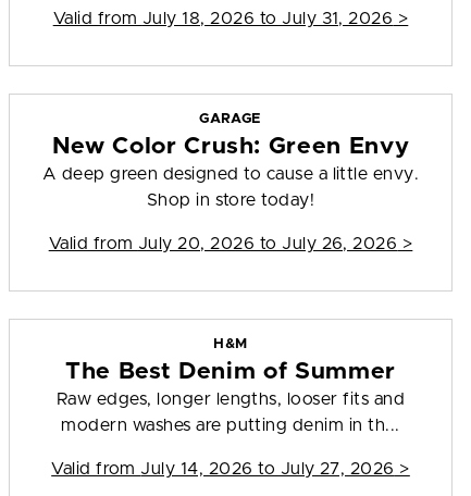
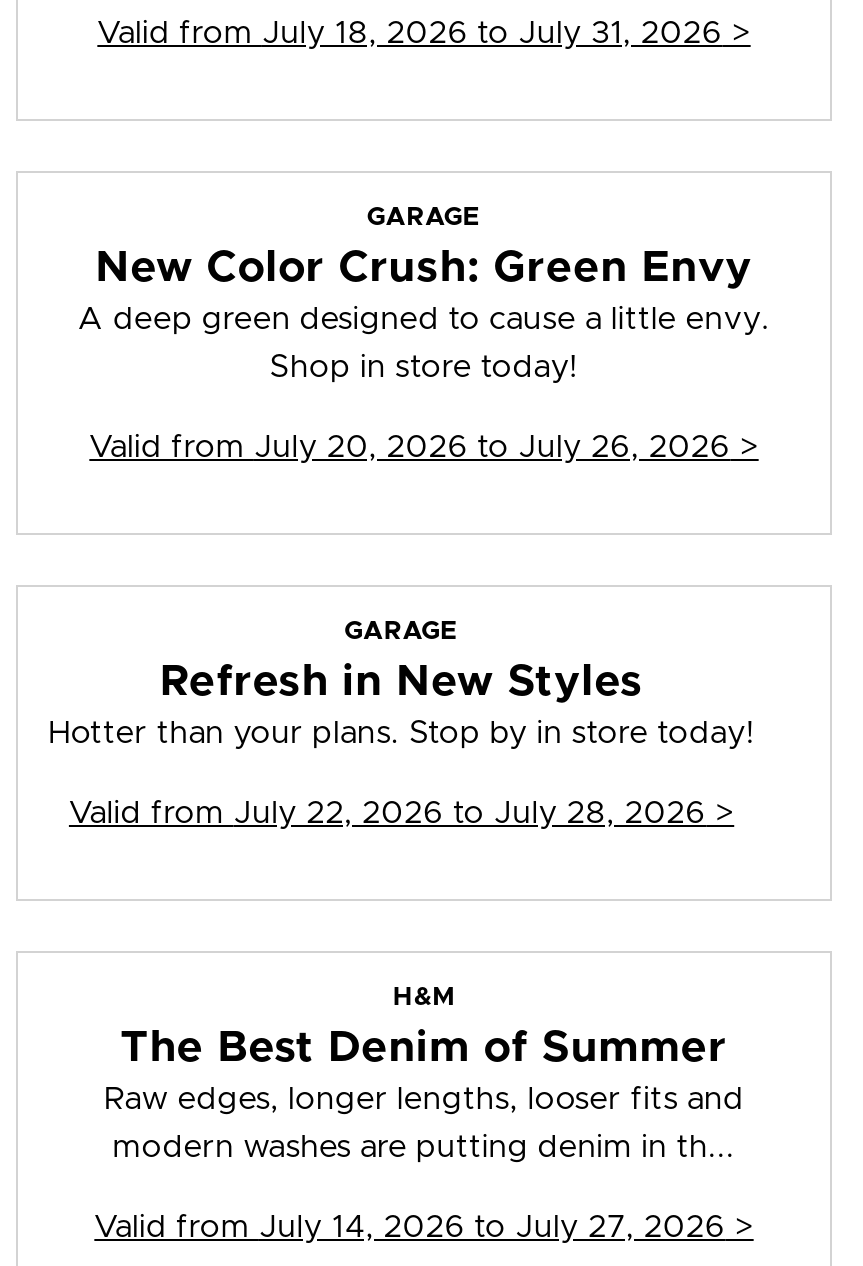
+ GARAGE
+ Refresh in New Styles
+ Hotter than your plans. Stop by in store today!
+ Valid from July 22, 2026 to July 28, 2026 >
